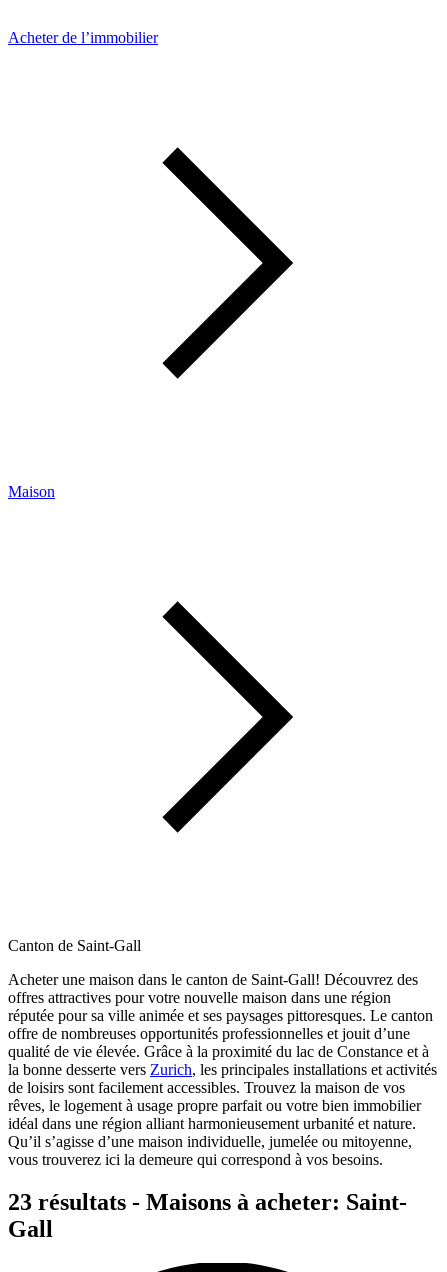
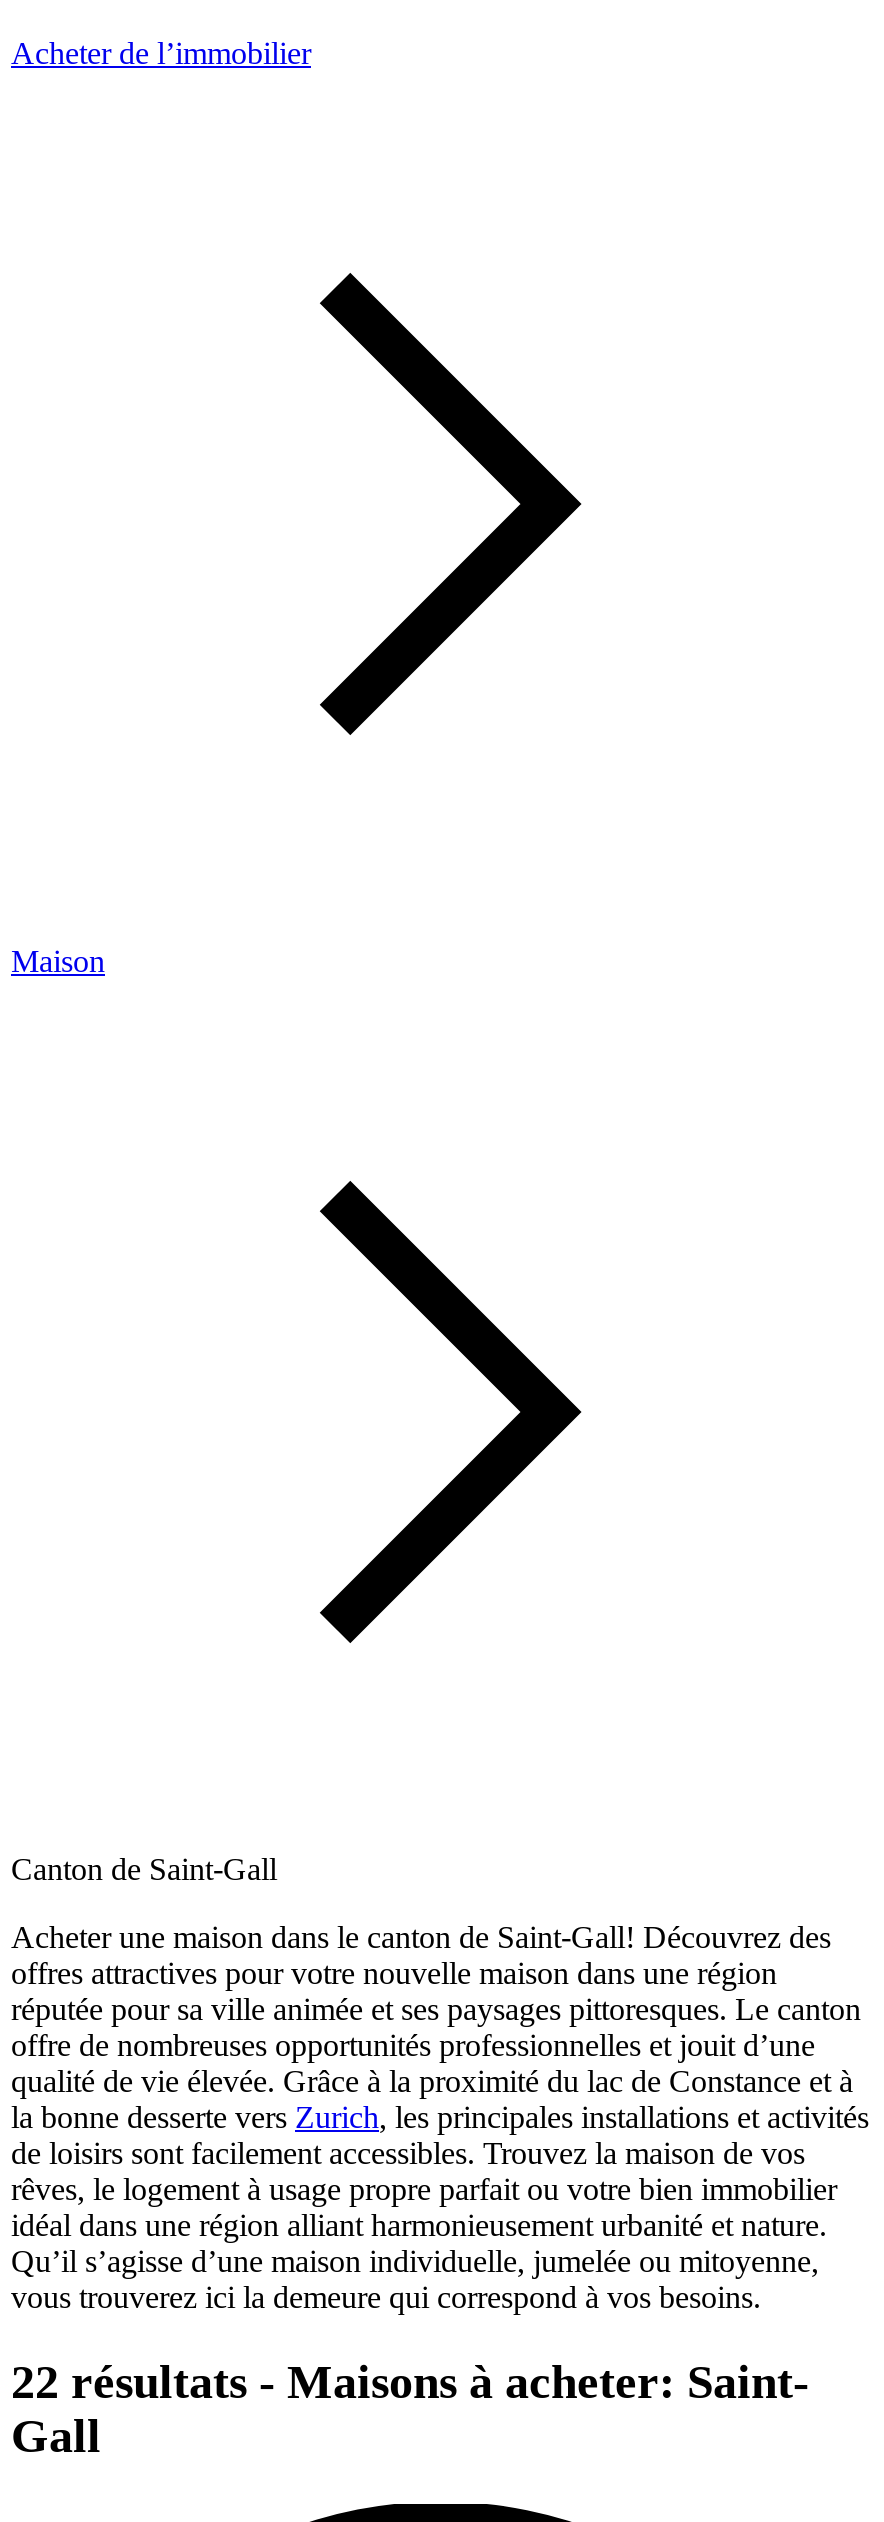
- 23 résultats - Maisons à acheter: Saint-
+ 22 résultats - Maisons à acheter: Saint-
